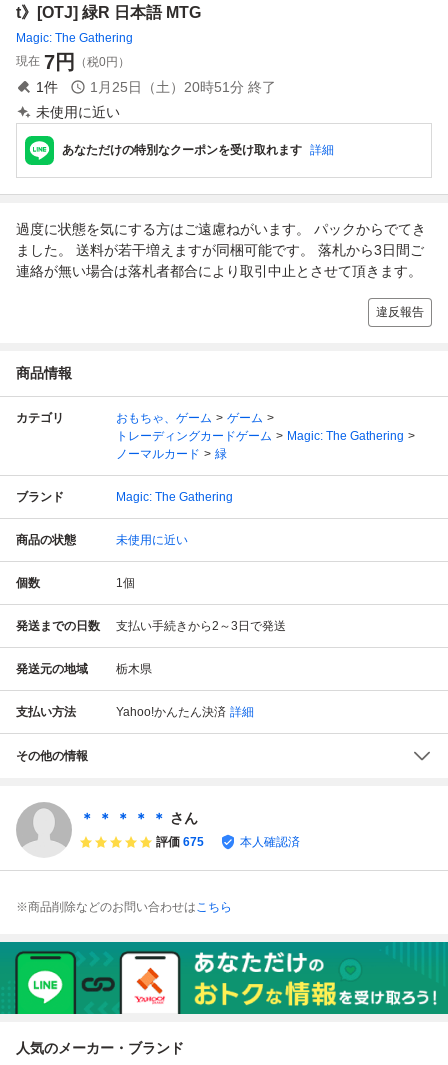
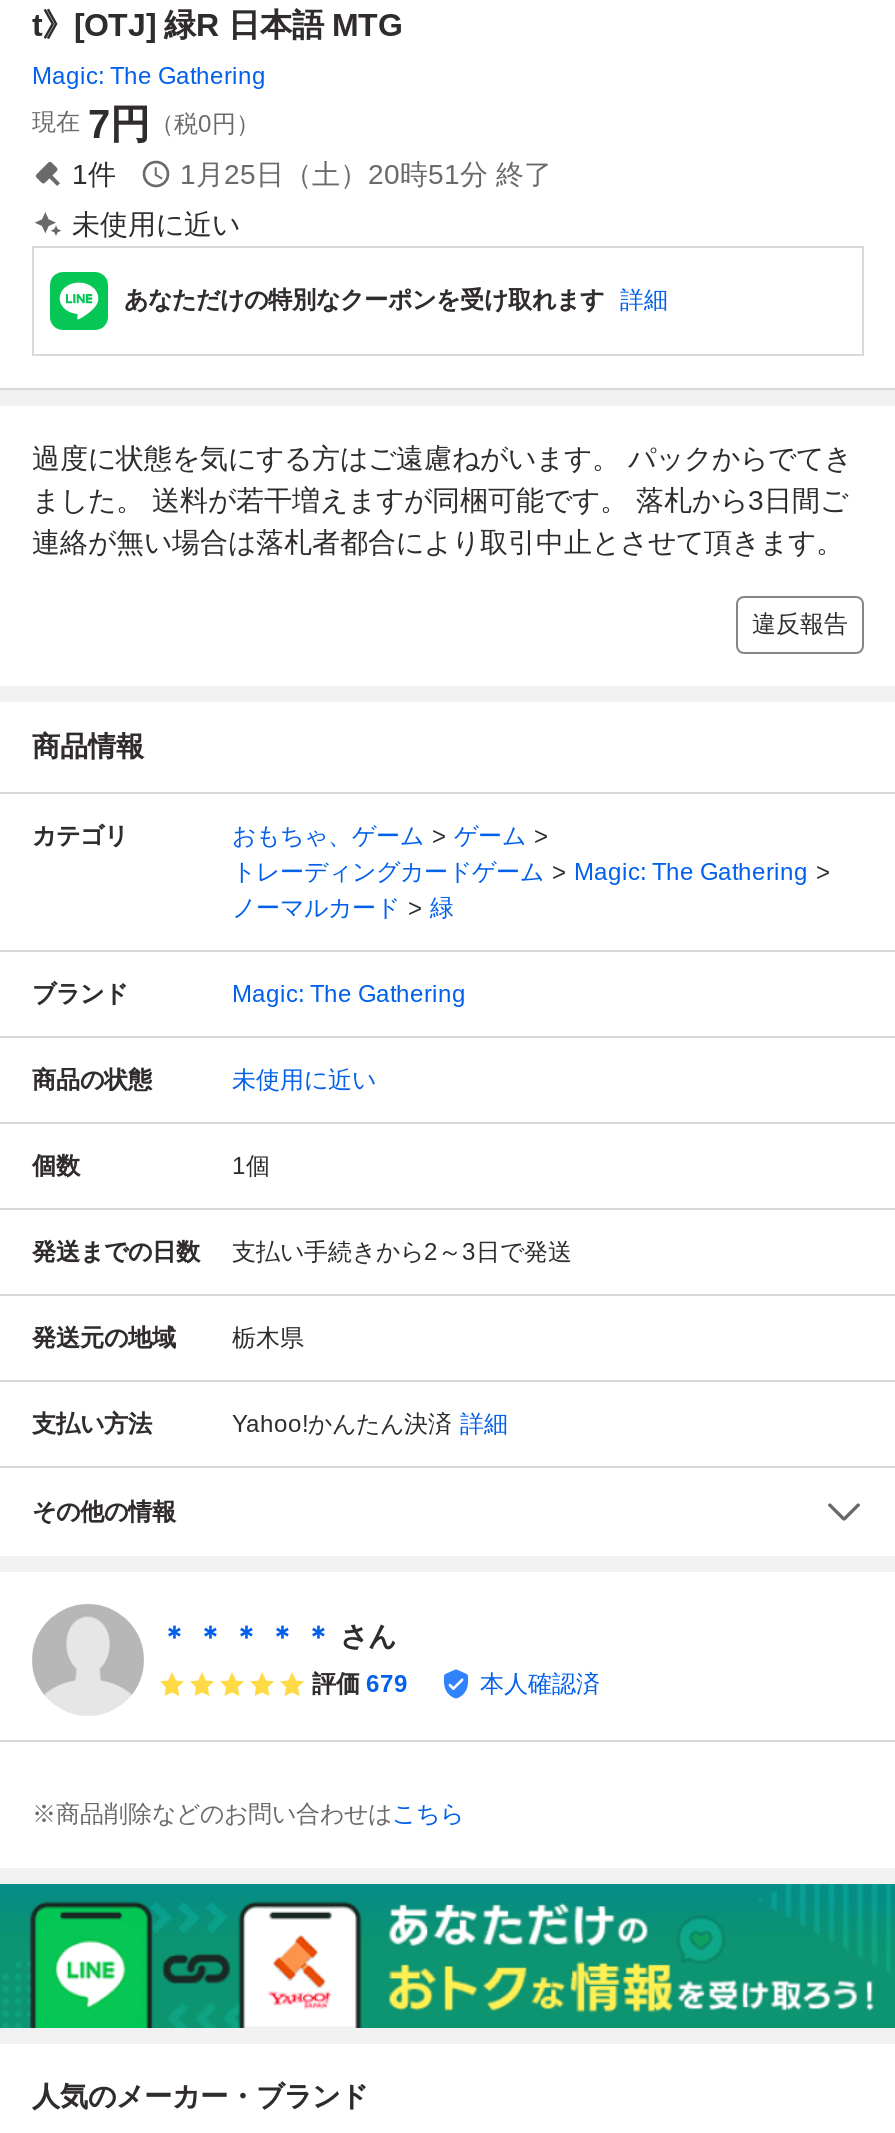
- 評価 675
+ 評価 679
